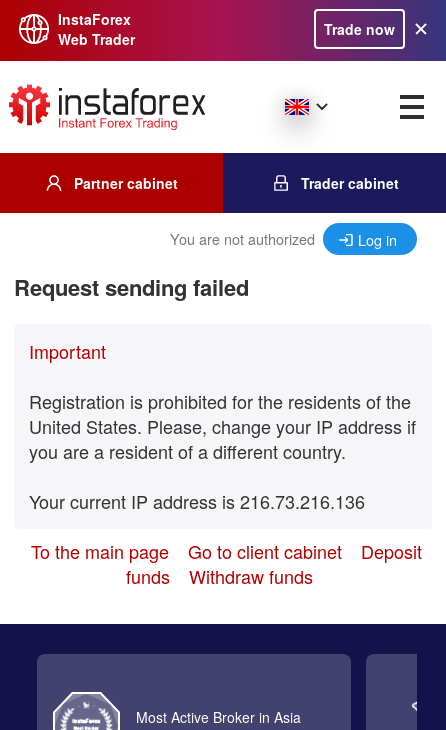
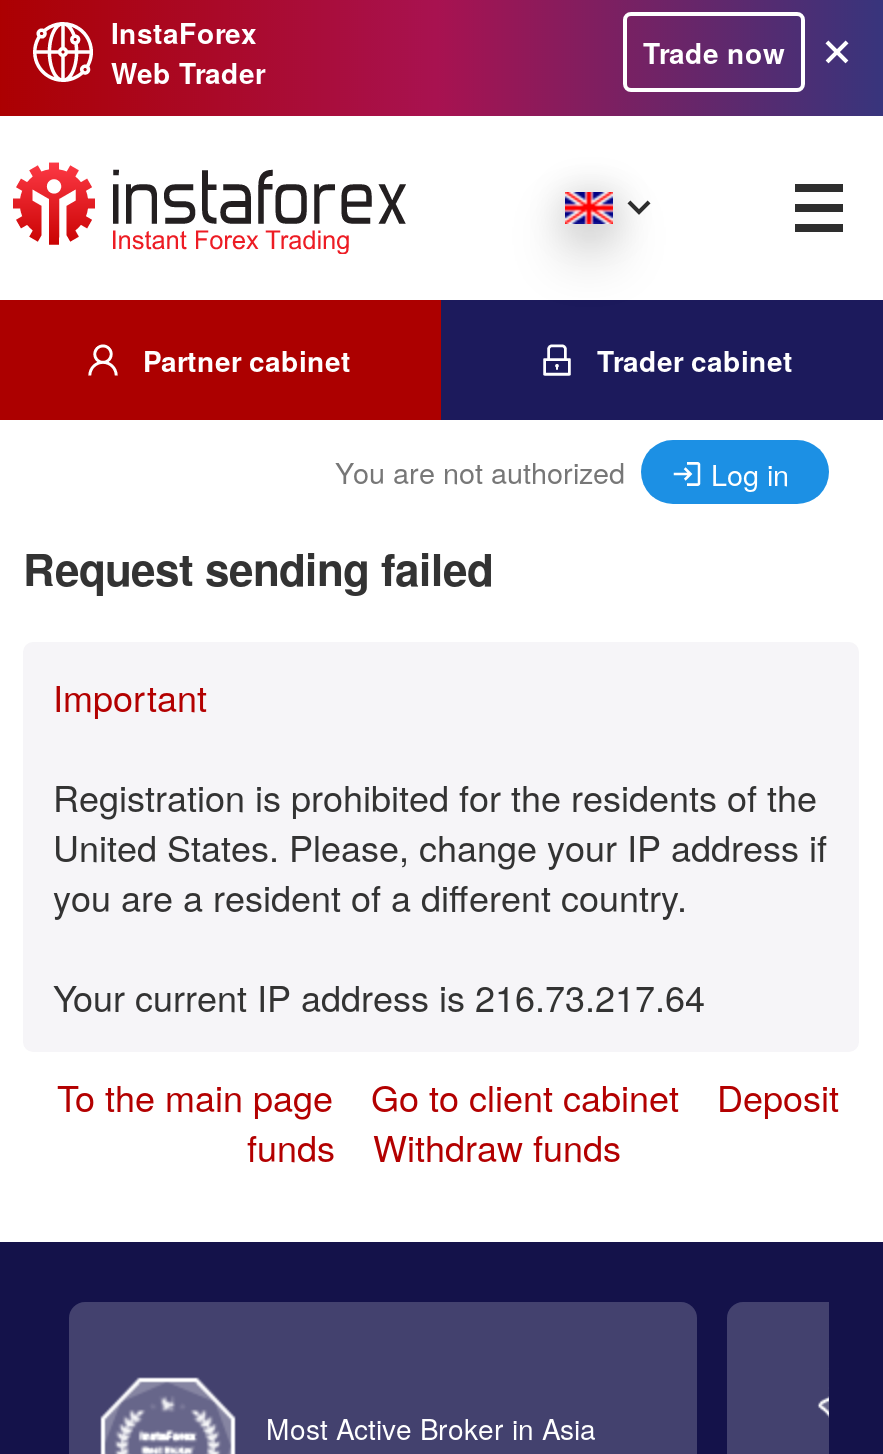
- Your current IP address is 216.73.216.136
+ Your current IP address is 216.73.217.64
